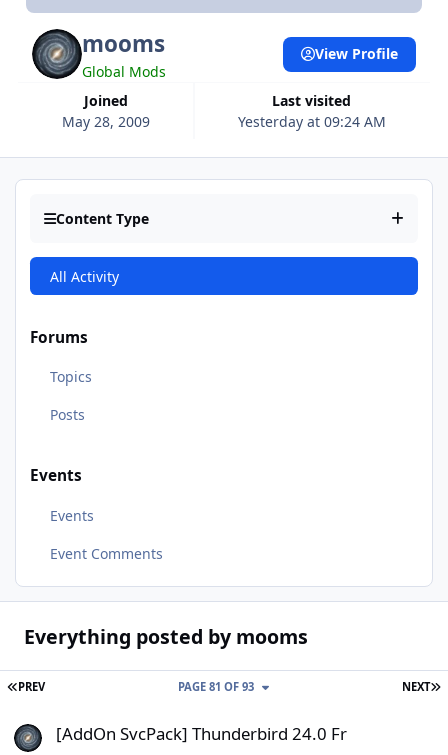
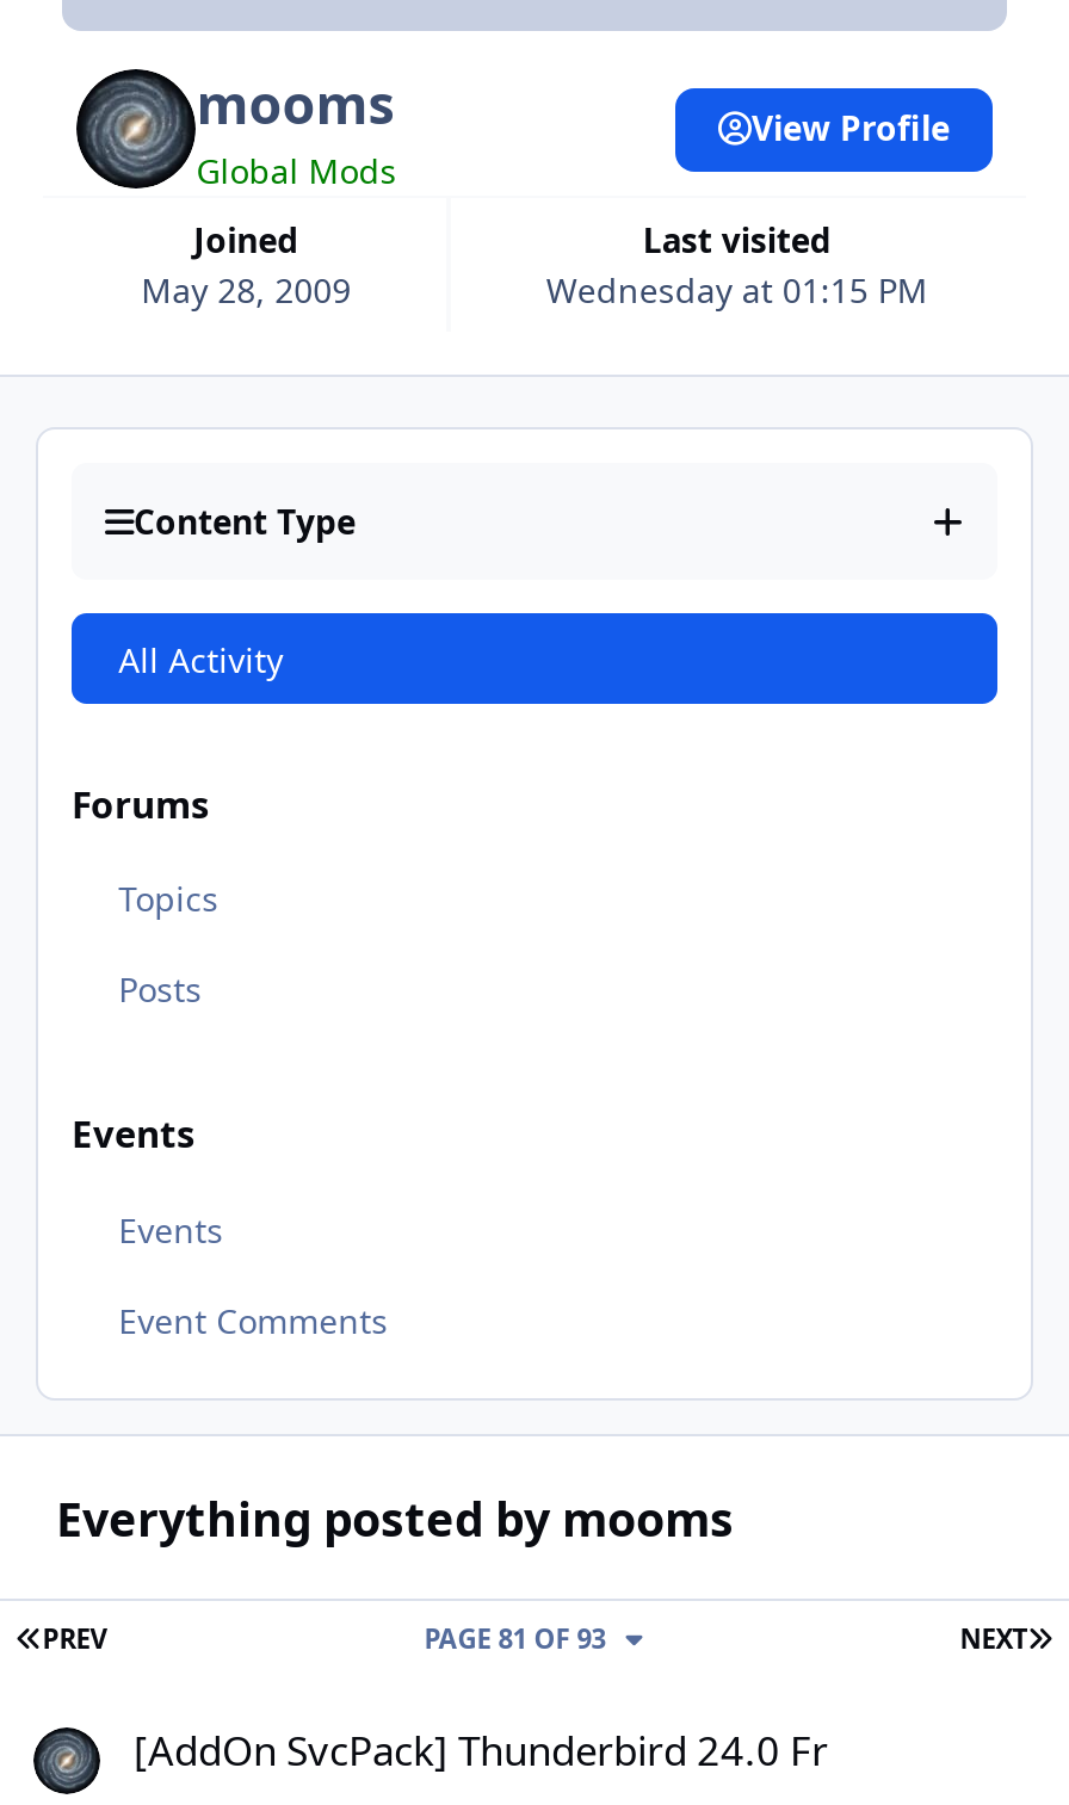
- Yesterday at 09:24 AM
+ Wednesday at 01:15 PM
